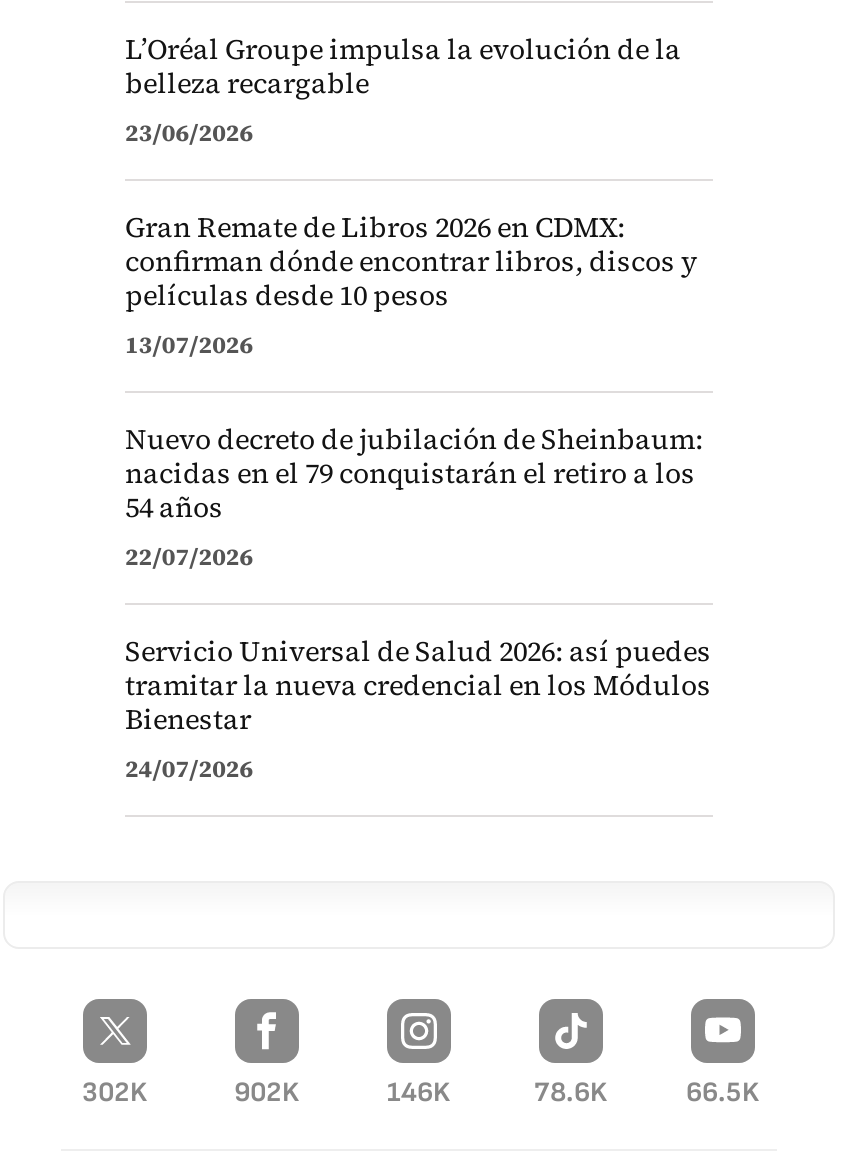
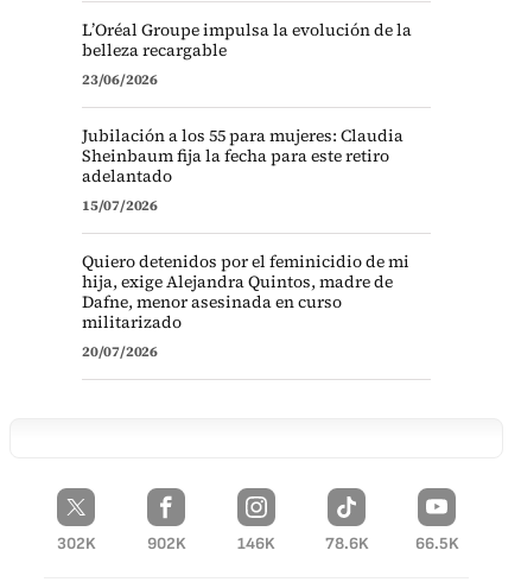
- Gran Remate de Libros 2026 en CDMX:
- confirman dónde encontrar libros, discos y
- películas desde 10 pesos
- 13/07/2026
- Nuevo decreto de jubilación de Sheinbaum:
- nacidas en el 79 conquistarán el retiro a los
- 54 años
- 22/07/2026
- Servicio Universal de Salud 2026: así puedes
- tramitar la nueva credencial en los Módulos
- Bienestar
- 24/07/2026
+ Jubilación a los 55 para mujeres: Claudia
+ Sheinbaum fija la fecha para este retiro
+ adelantado
+ 15/07/2026
+ Quiero detenidos por el feminicidio de mi
+ hija, exige Alejandra Quintos, madre de
+ Dafne, menor asesinada en curso
+ militarizado
+ 20/07/2026
